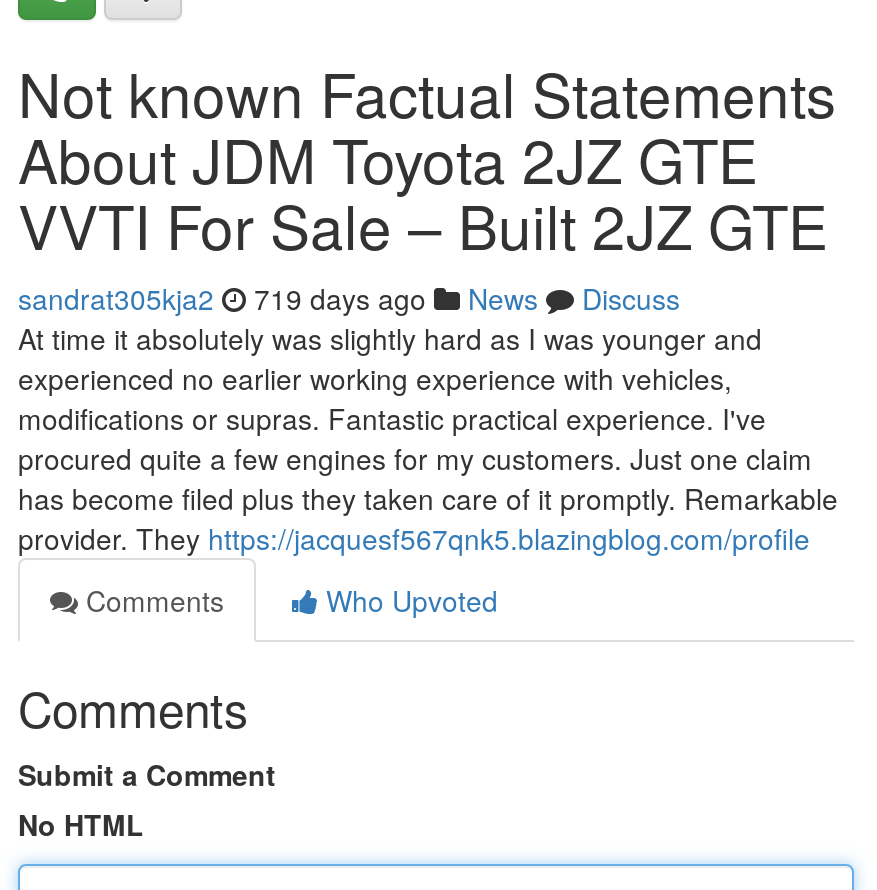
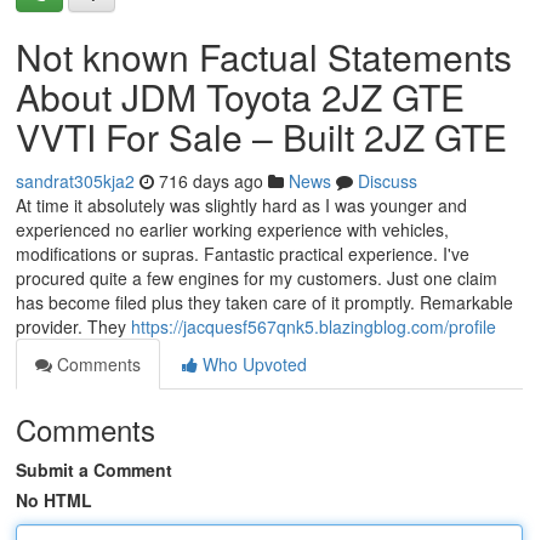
- sandrat305kja2 719 days ago News Discuss
+ sandrat305kja2 716 days ago News Discuss
